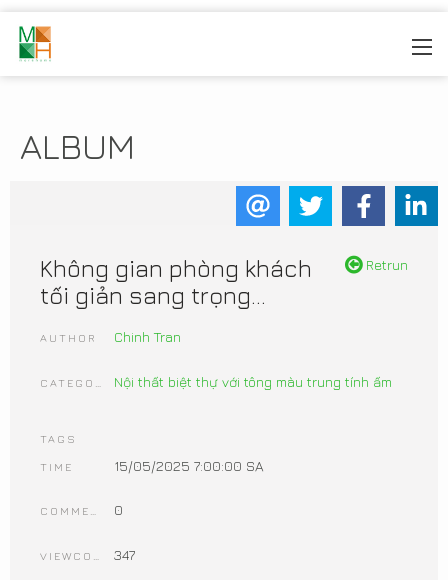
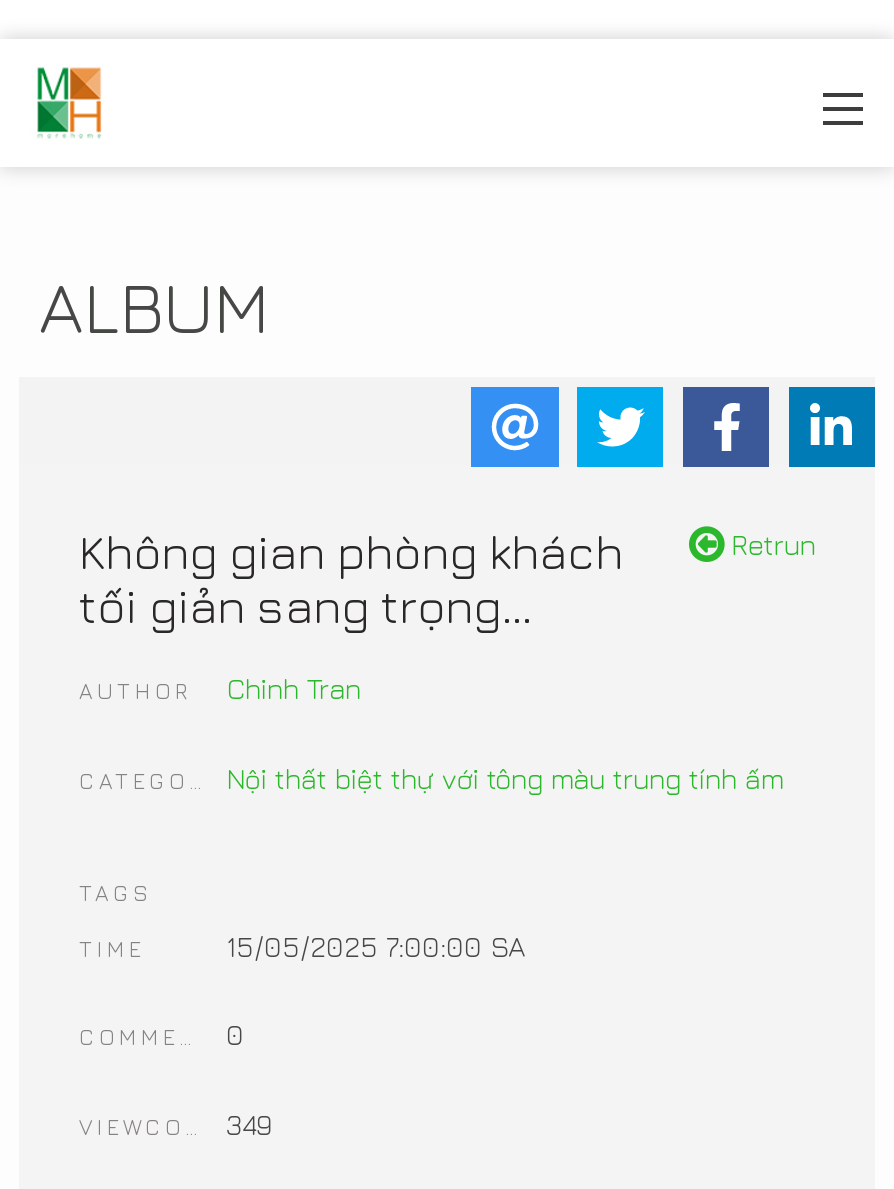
- 347
+ 349
